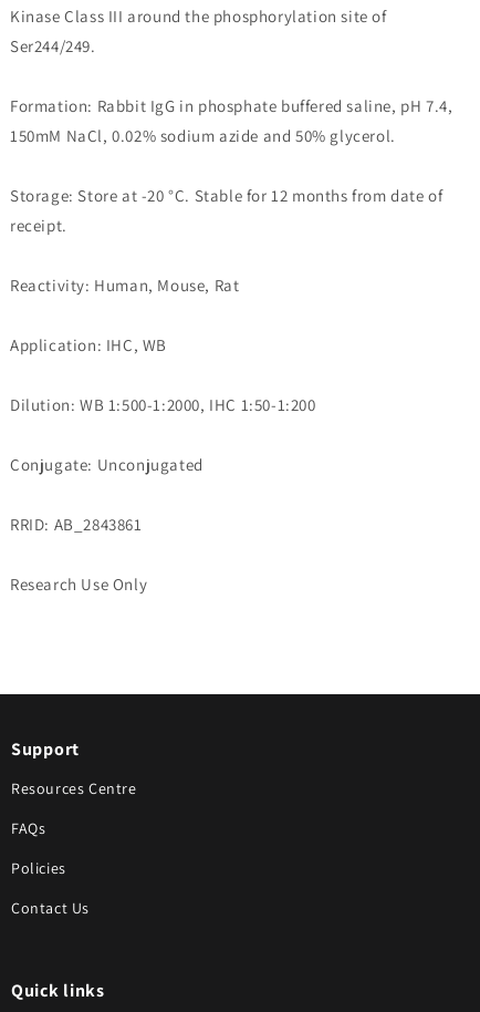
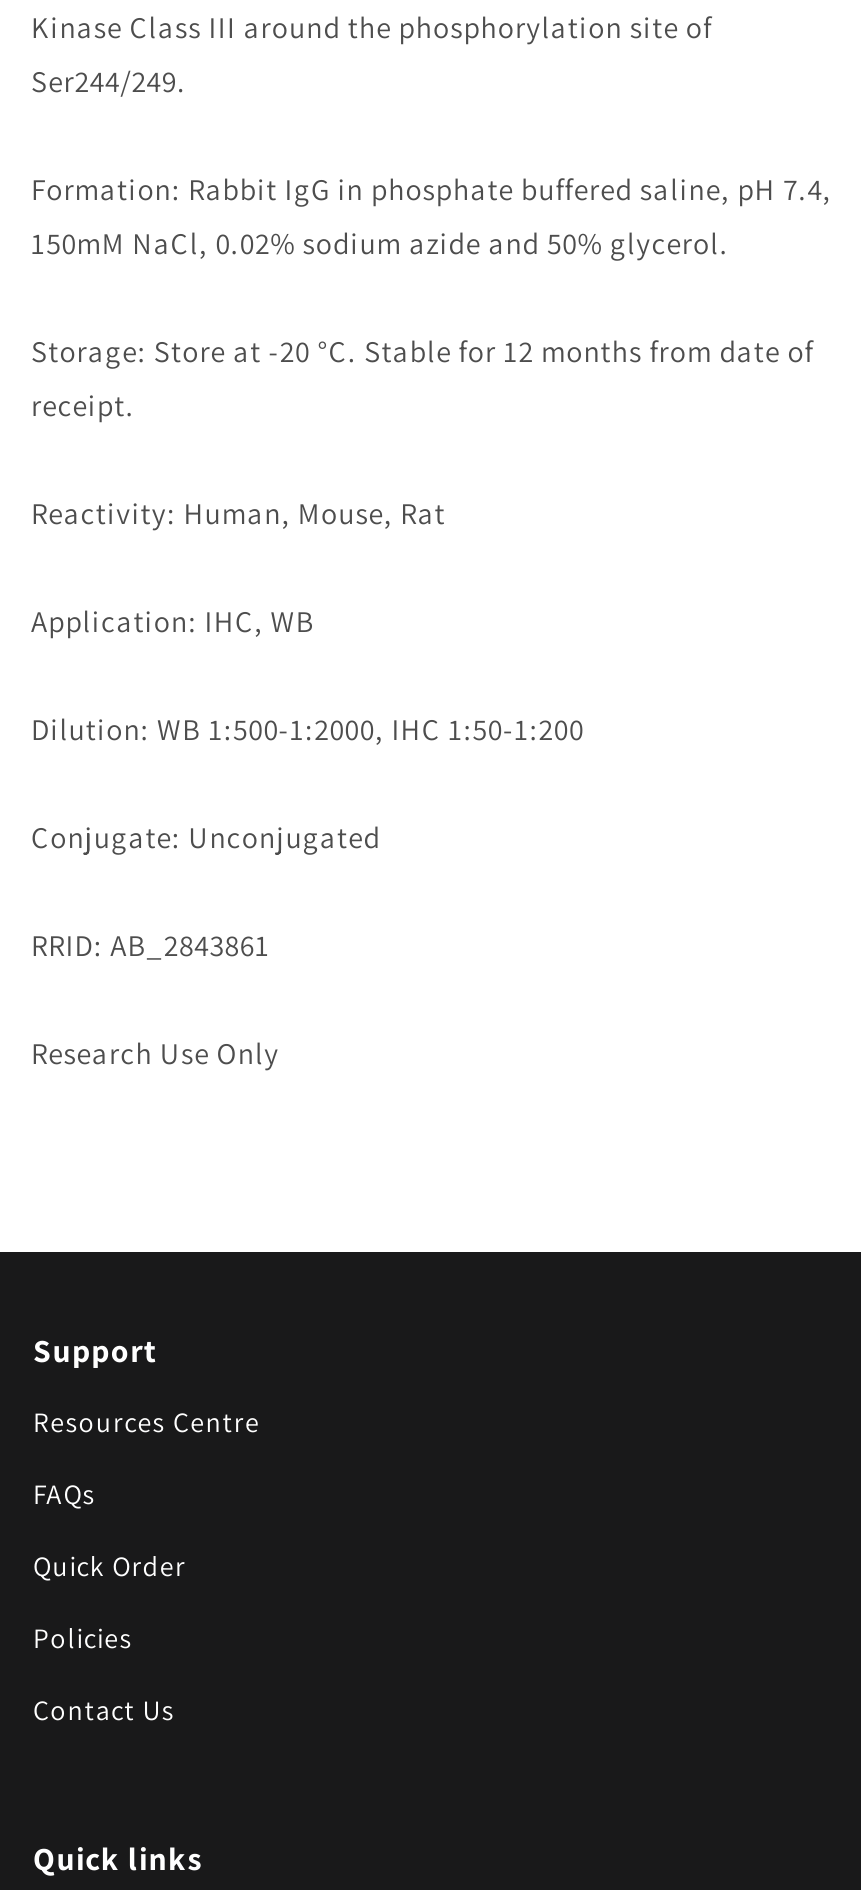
+ Quick Order
